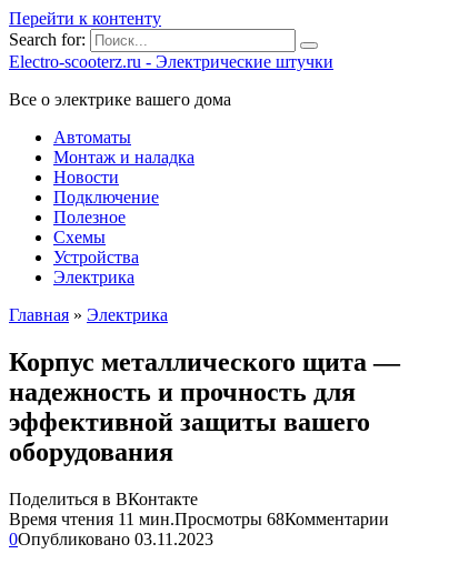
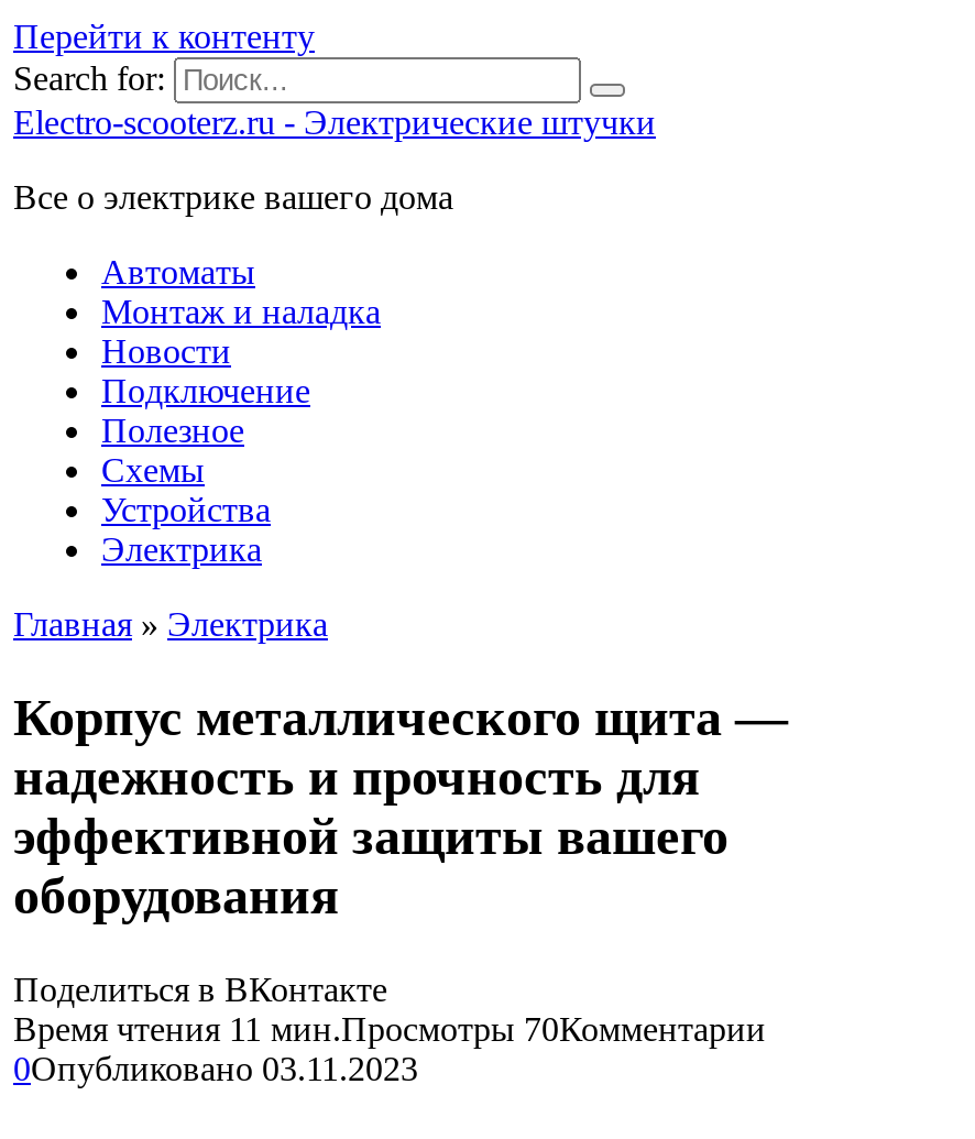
- Время чтения 11 мин.Просмотры 68Комментарии
+ Время чтения 11 мин.Просмотры 70Комментарии
